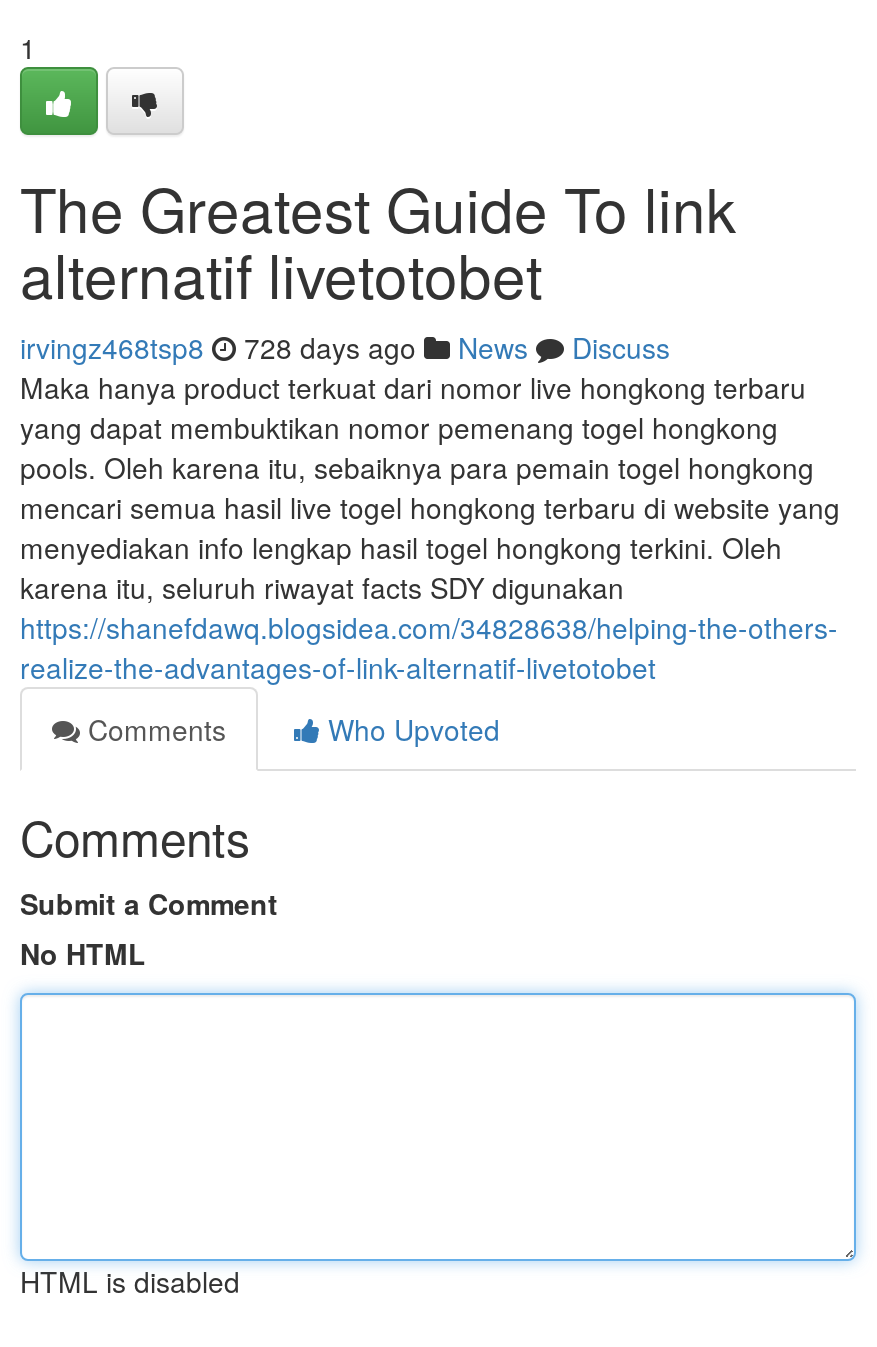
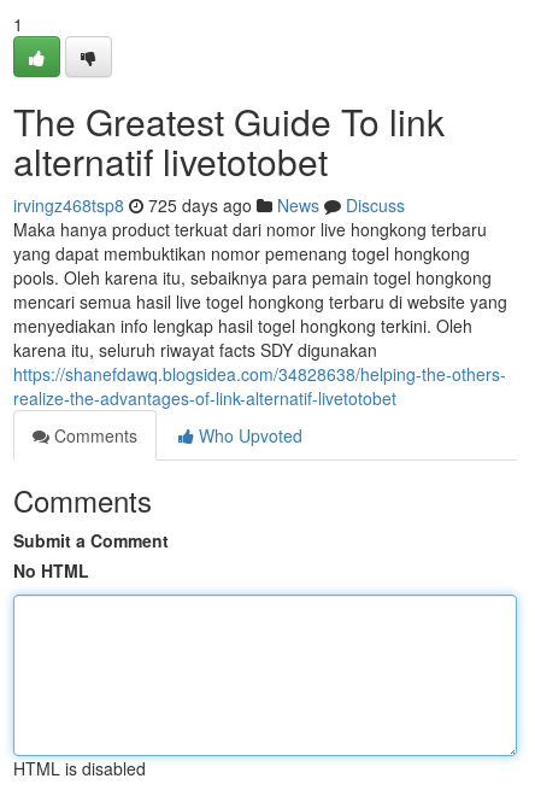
- irvingz468tsp8 728 days ago News Discuss
+ irvingz468tsp8 725 days ago News Discuss
